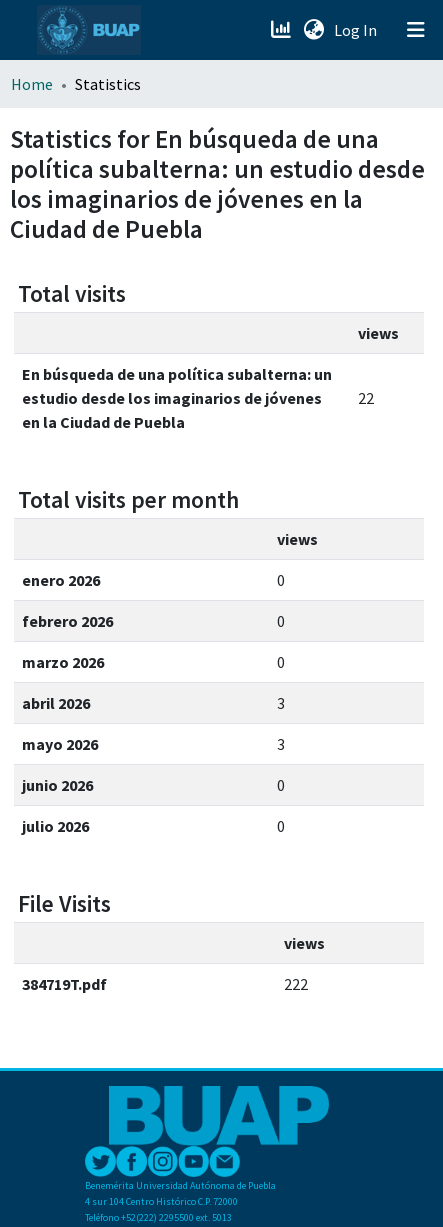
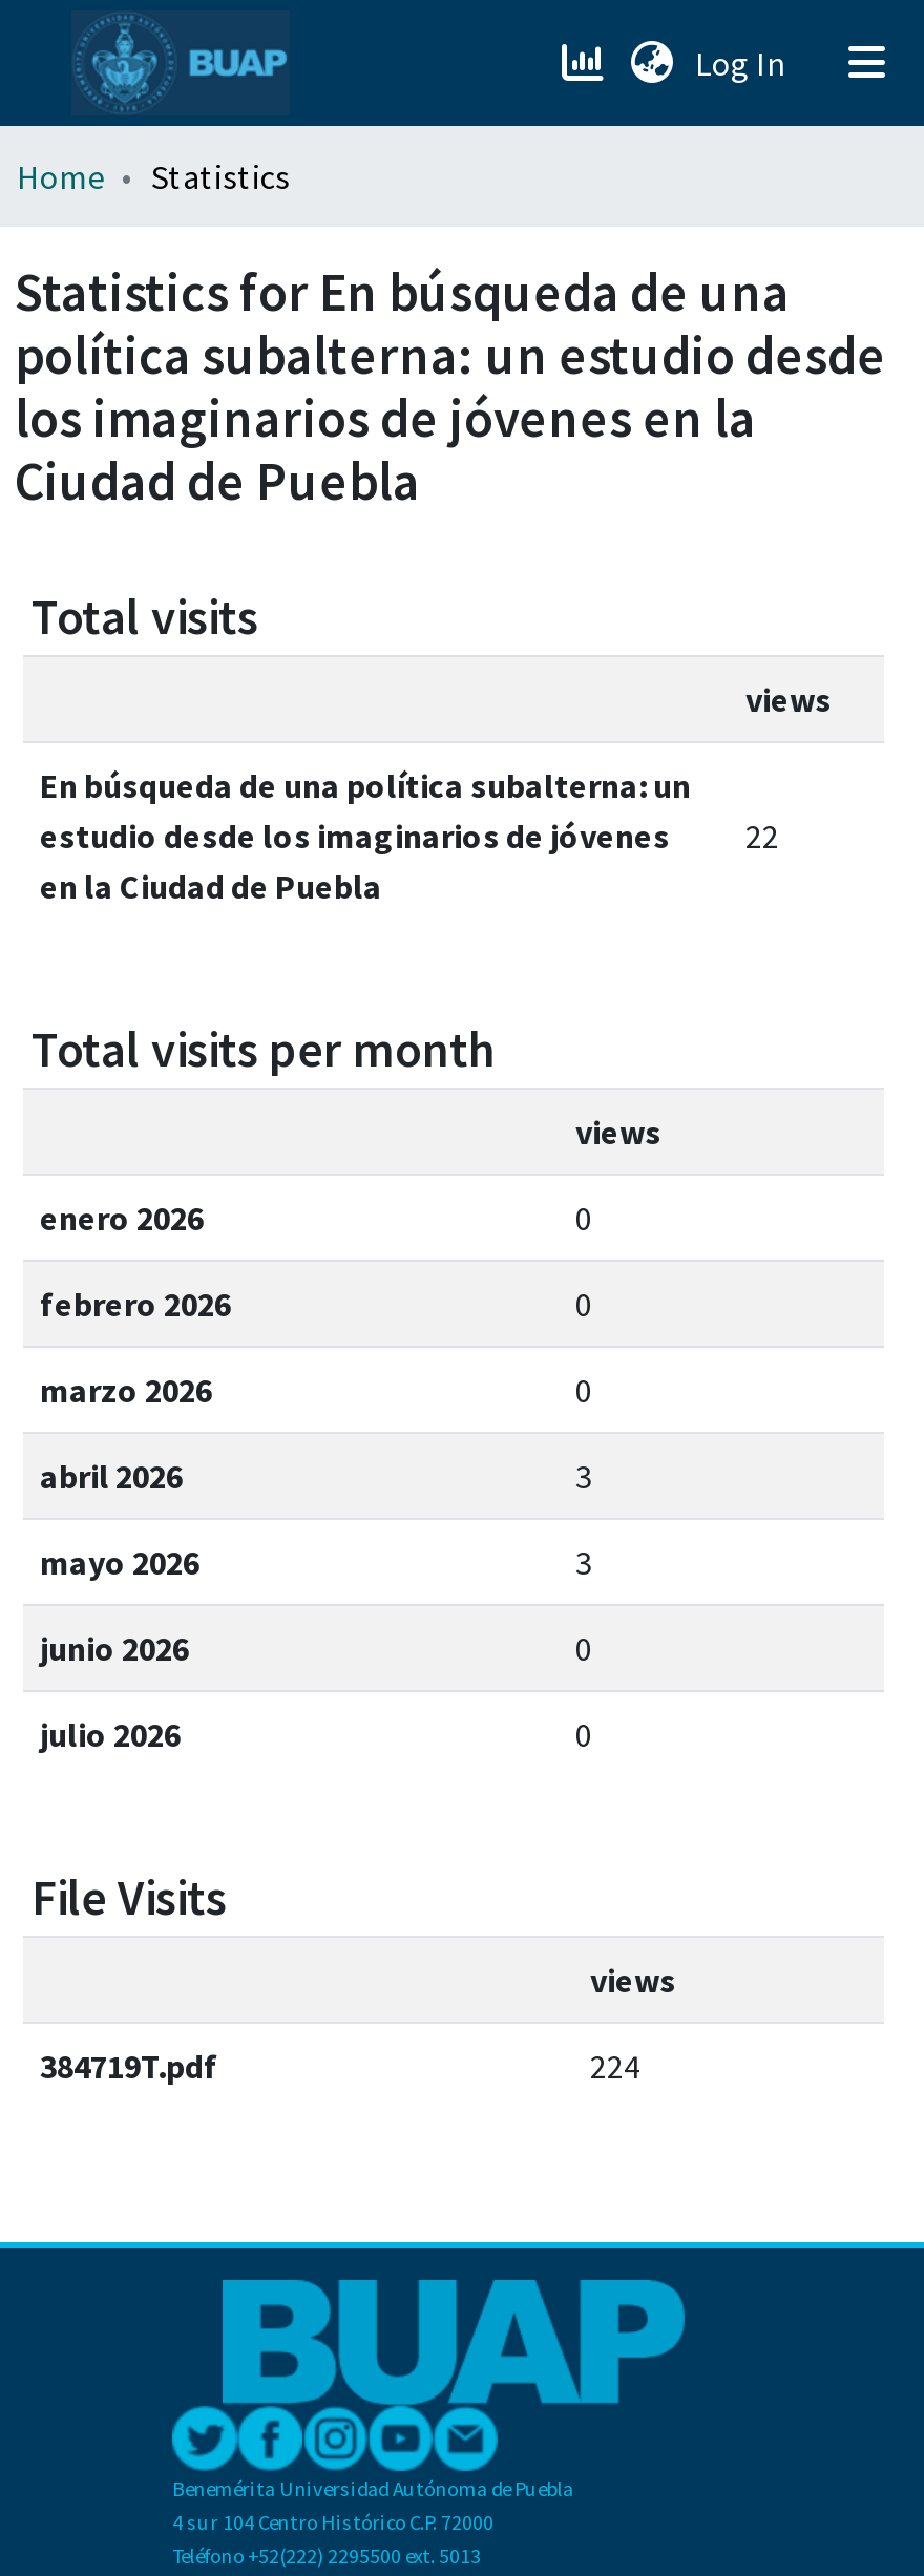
- 222
+ 224
